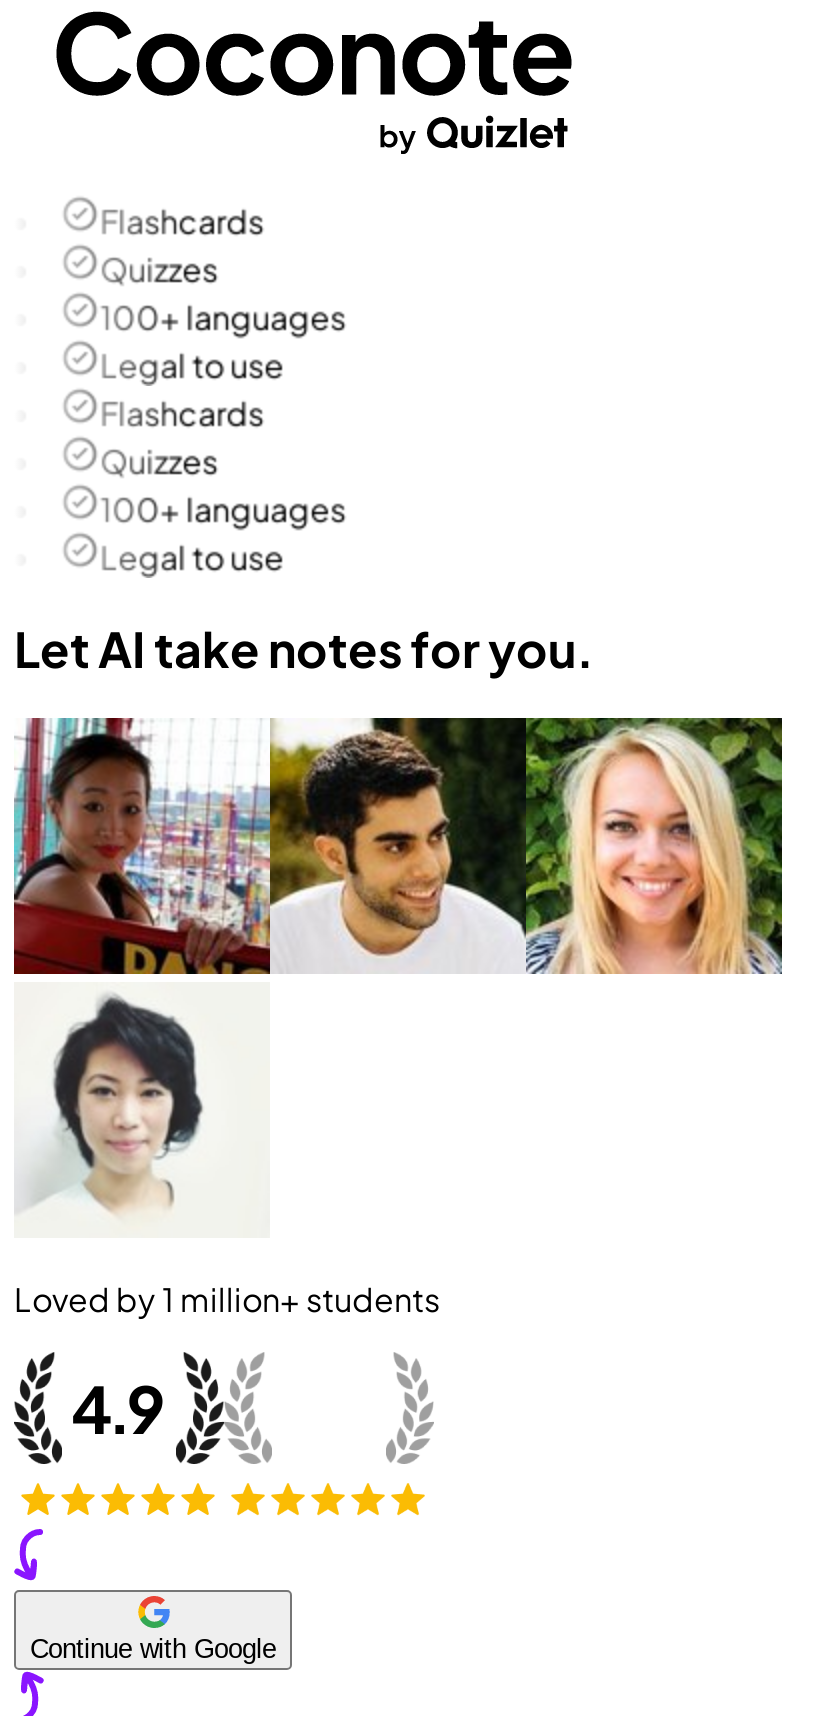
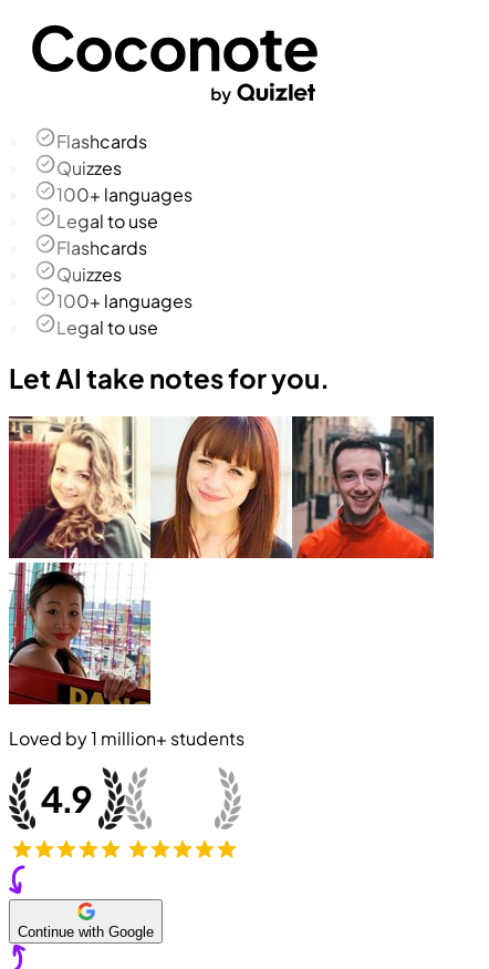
- [image]
+ [image]
